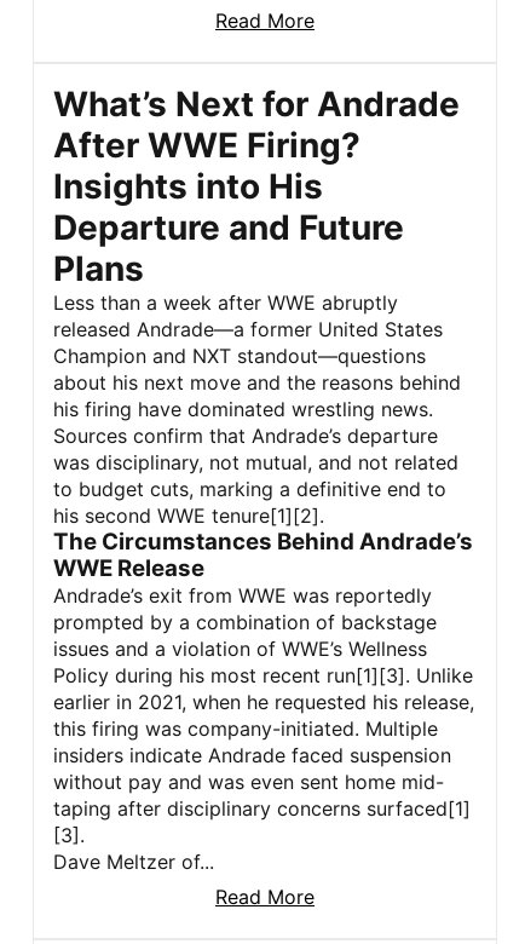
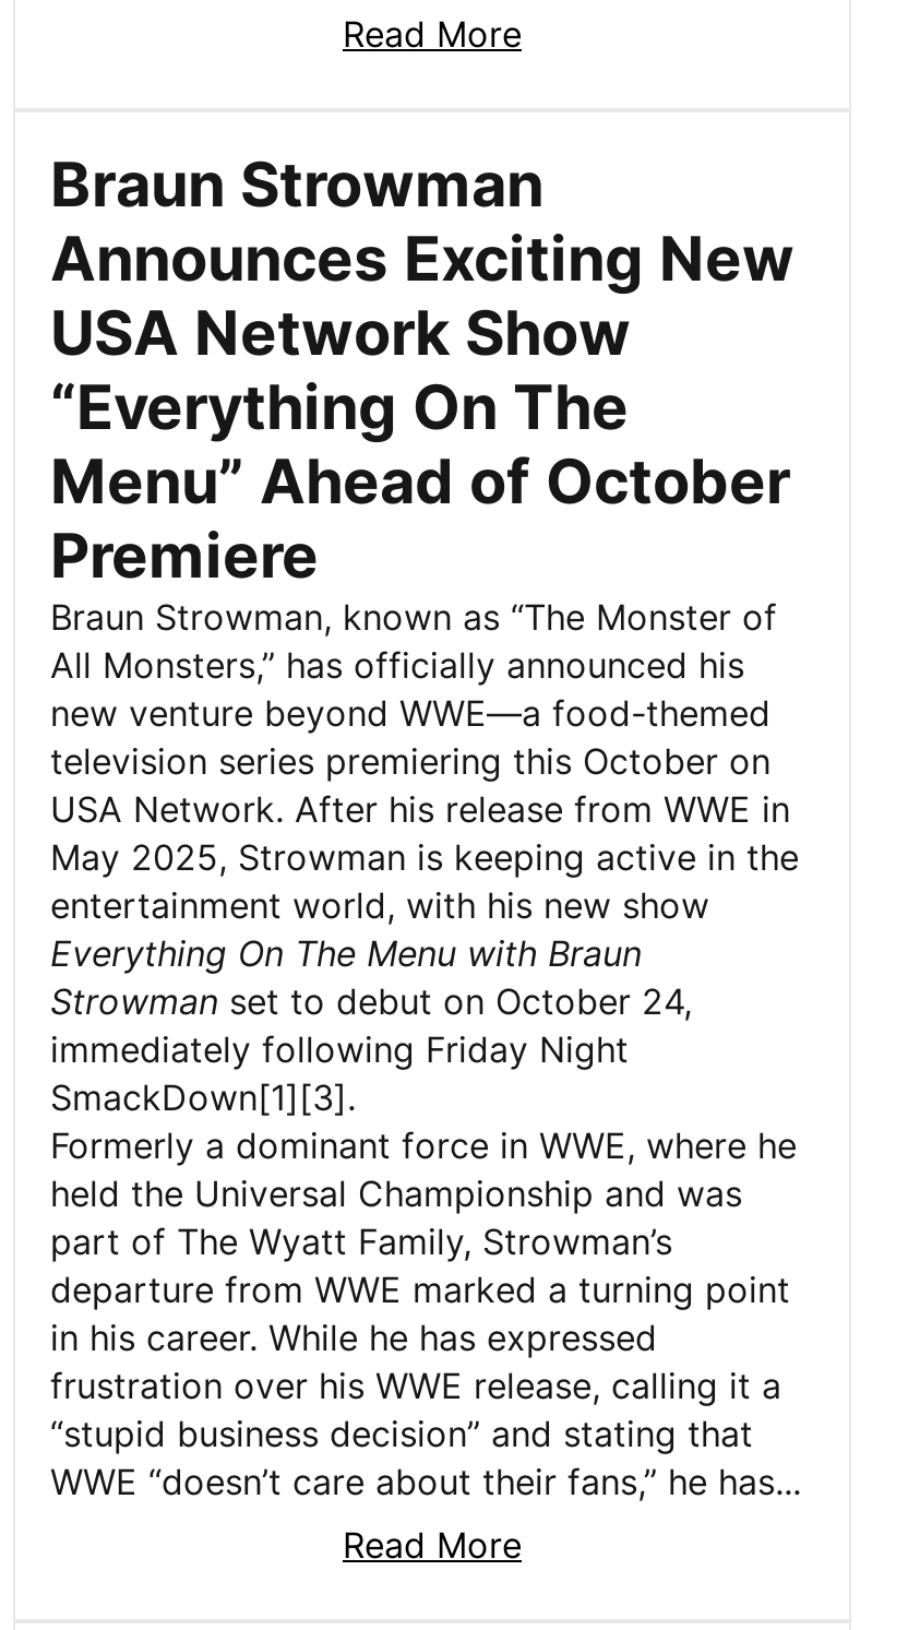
- What’s Next for Andrade
- After WWE Firing?
- Insights into His
- Departure and Future
- Plans
- Less than a week after WWE abruptly
- released Andrade—a former United States
- Champion and NXT standout—questions
- about his next move and the reasons behind
- his firing have dominated wrestling news.
- Sources confirm that Andrade’s departure
- was disciplinary, not mutual, and not related
- to budget cuts, marking a definitive end to
- his second WWE tenure[1][2].
- The Circumstances Behind Andrade’s
- WWE Release
- Andrade’s exit from WWE was reportedly
- prompted by a combination of backstage
- issues and a violation of WWE’s Wellness
- Policy during his most recent run[1][3]. Unlike
- earlier in 2021, when he requested his release,
- this firing was company-initiated. Multiple
- insiders indicate Andrade faced suspension
- without pay and was even sent home mid-
- taping after disciplinary concerns surfaced[1]
- [3].
- Dave Meltzer of...
+ Braun Strowman
+ Announces Exciting New
+ USA Network Show
+ “Everything On The
+ Menu” Ahead of October
+ Premiere
+ Braun Strowman, known as “The Monster of
+ All Monsters,” has officially announced his
+ new venture beyond WWE—a food-themed
+ television series premiering this October on
+ USA Network. After his release from WWE in
+ May 2025, Strowman is keeping active in the
+ entertainment world, with his new show
+ Everything On The Menu with Braun
+ Strowman set to debut on October 24,
+ immediately following Friday Night
+ SmackDown[1][3].
+ Formerly a dominant force in WWE, where he
+ held the Universal Championship and was
+ part of The Wyatt Family, Strowman’s
+ departure from WWE marked a turning point
+ in his career. While he has expressed
+ frustration over his WWE release, calling it a
+ “stupid business decision” and stating that
+ WWE “doesn’t care about their fans,” he has...
